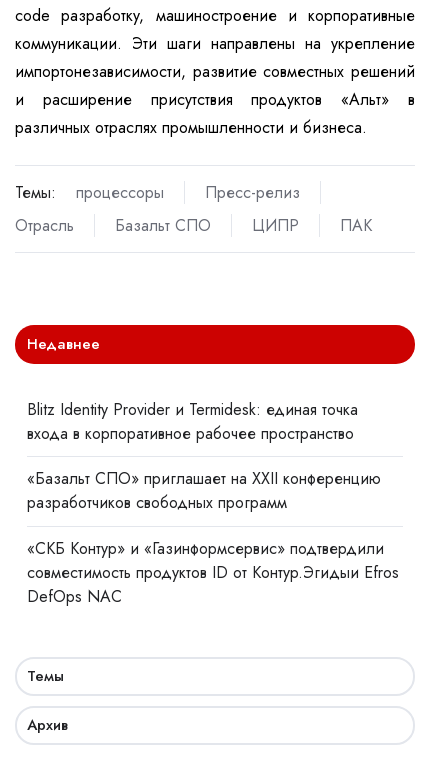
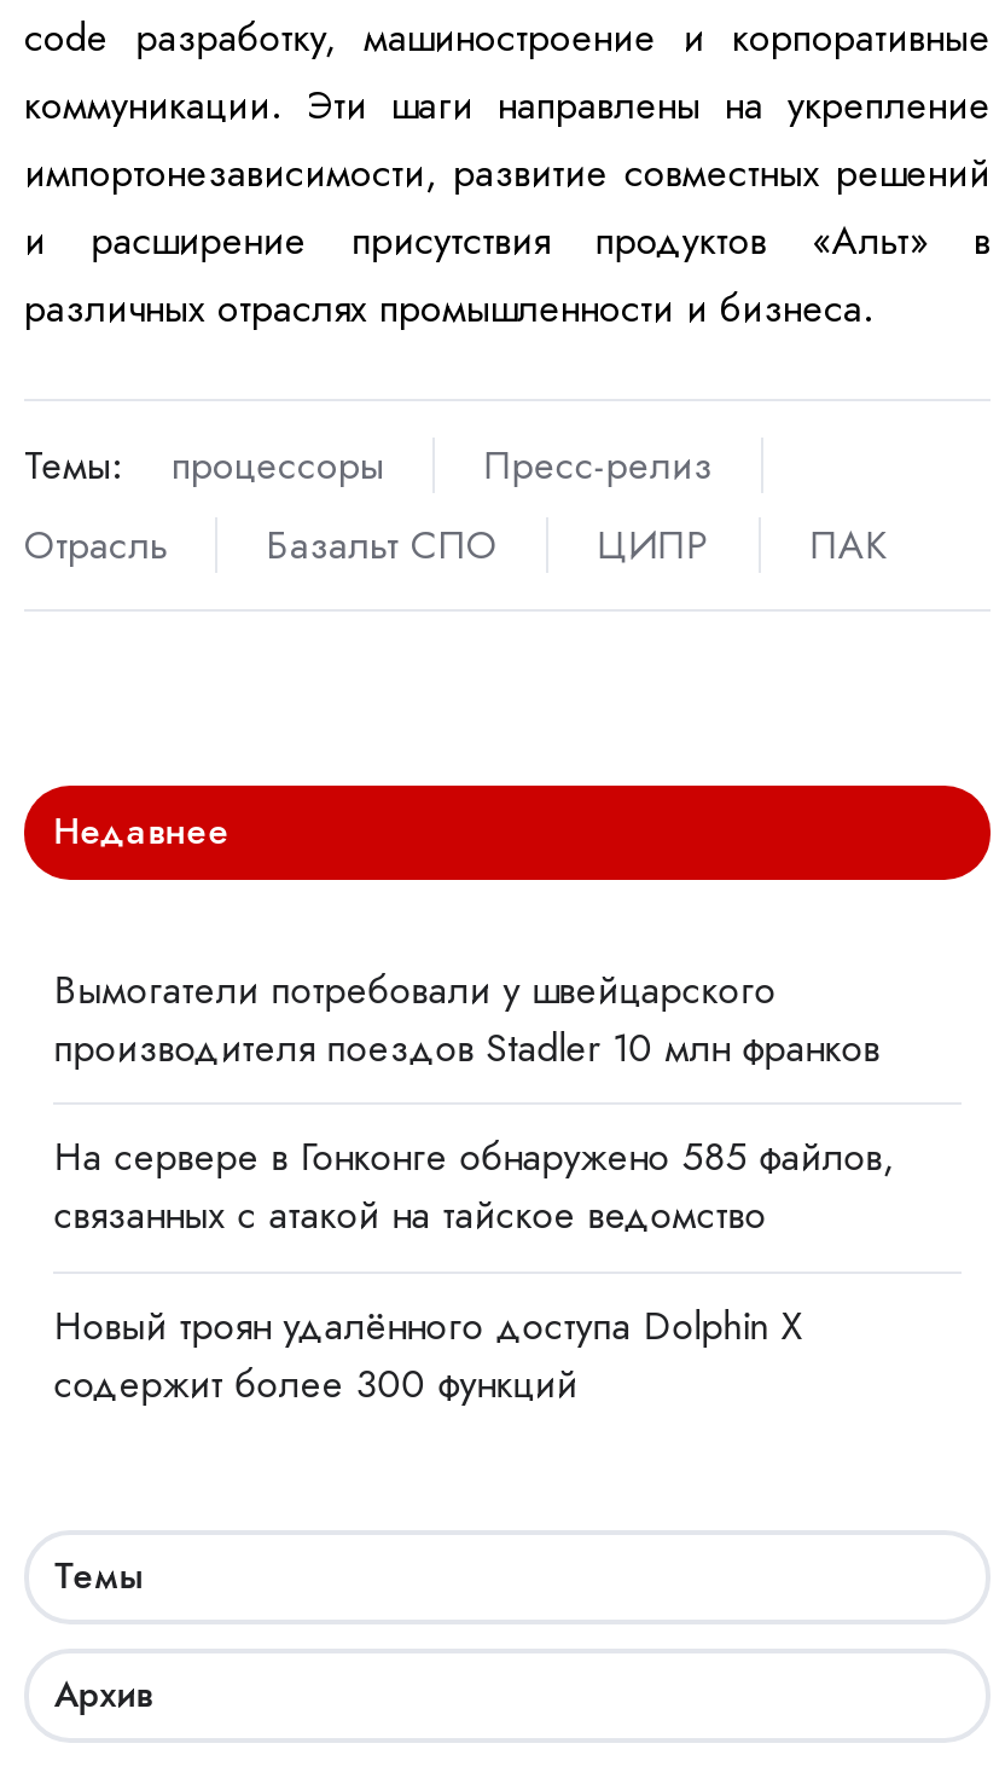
- Blitz Identity Provider и Termidesk: единая точка
- входа в корпоративное рабочее пространство
+ Вымогатели потребовали у швейцарского
+ производителя поездов Stadler 10 млн франков

- «Базальт СПО» приглашает на XXII конференцию
- разработчиков свободных программ
+ На сервере в Гонконге обнаружено 585 файлов,
+ связанных с атакой на тайское ведомство

- «СКБ Контур» и «Газинформсервис» подтвердили
- совместимость продуктов ID от Контур.Эгидыи Efros
- DefOps NAC
+ Новый троян удалённого доступа Dolphin X
+ содержит более 300 функций
